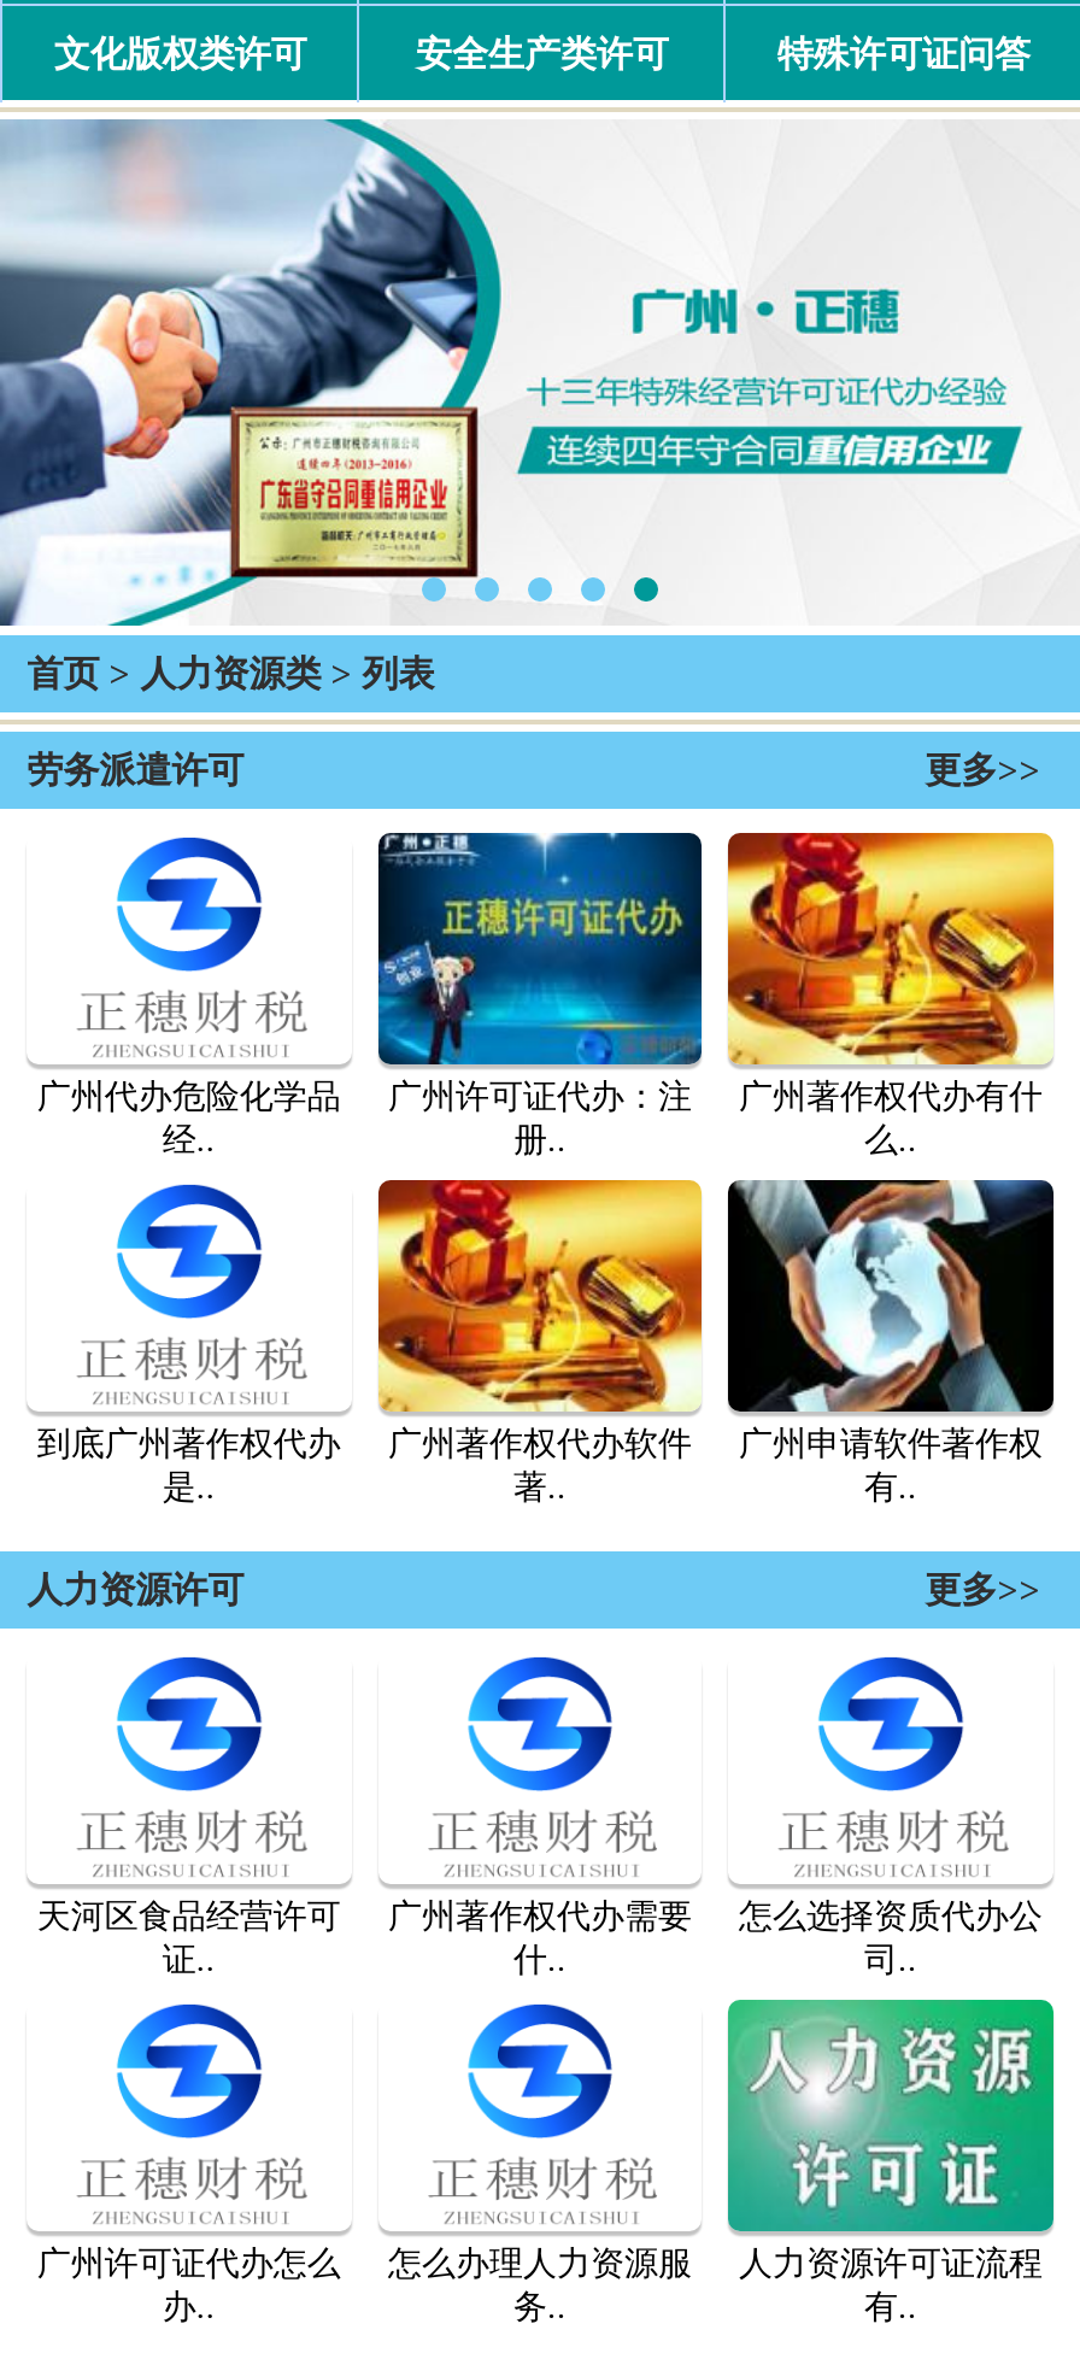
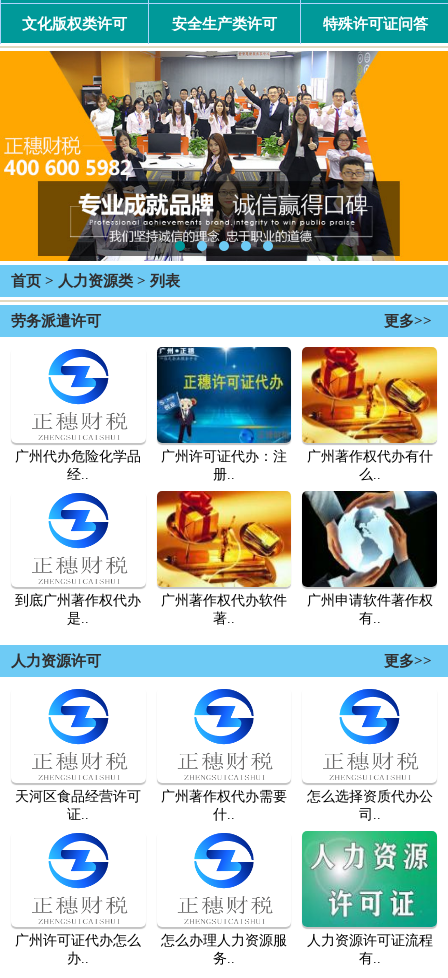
- [image]
+ [image]
